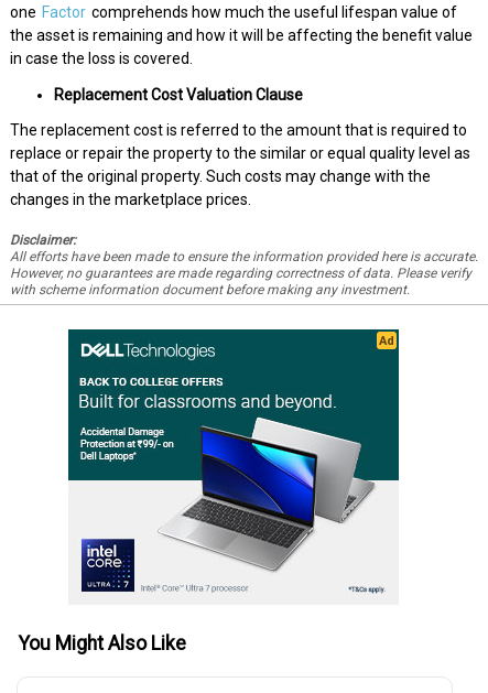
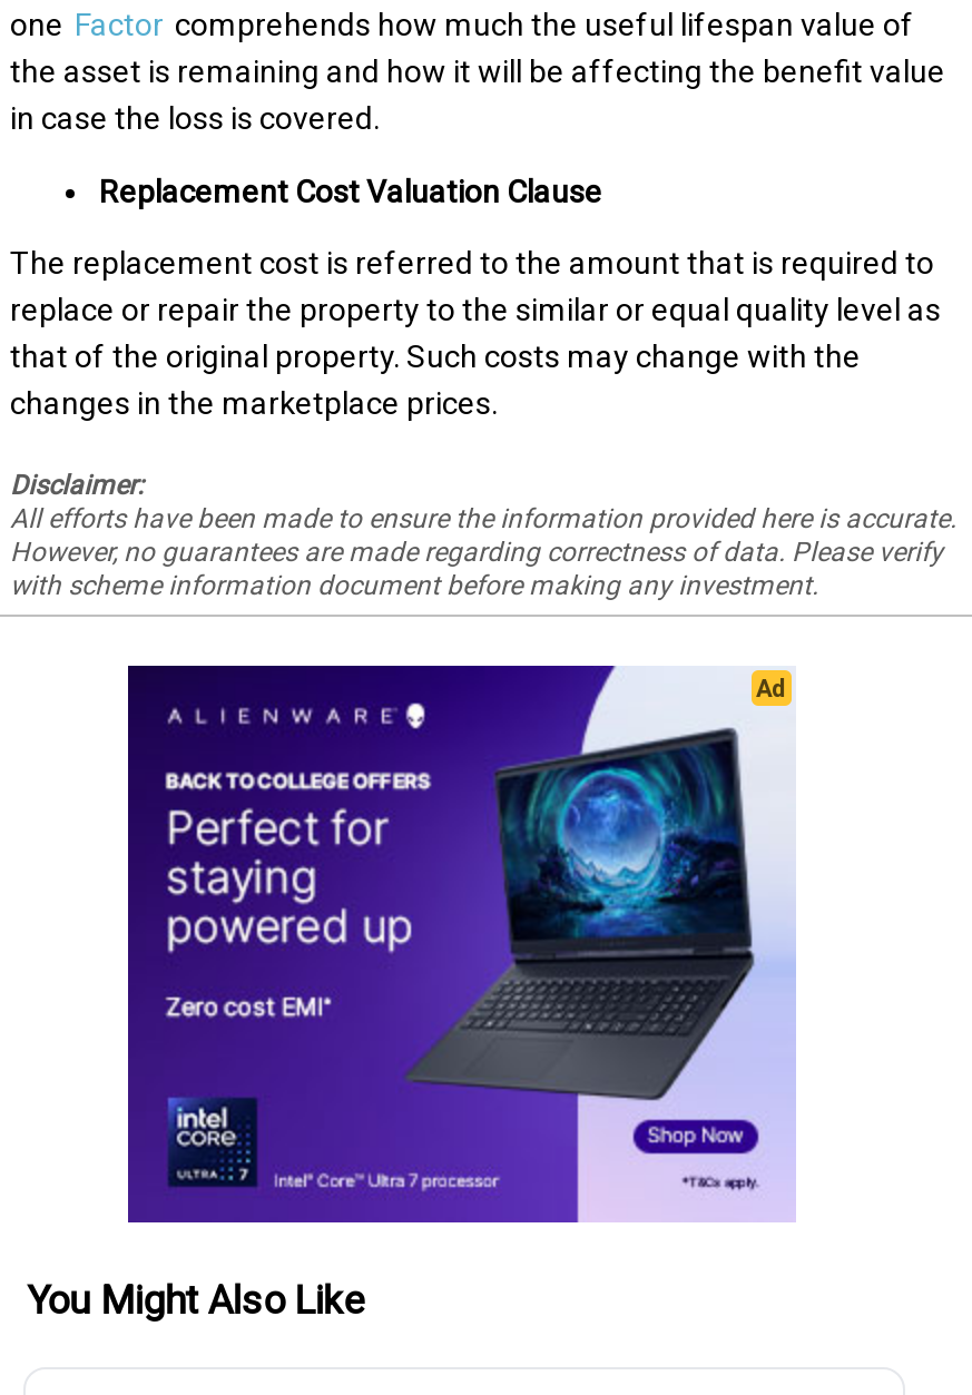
- [image]
+ [image]
